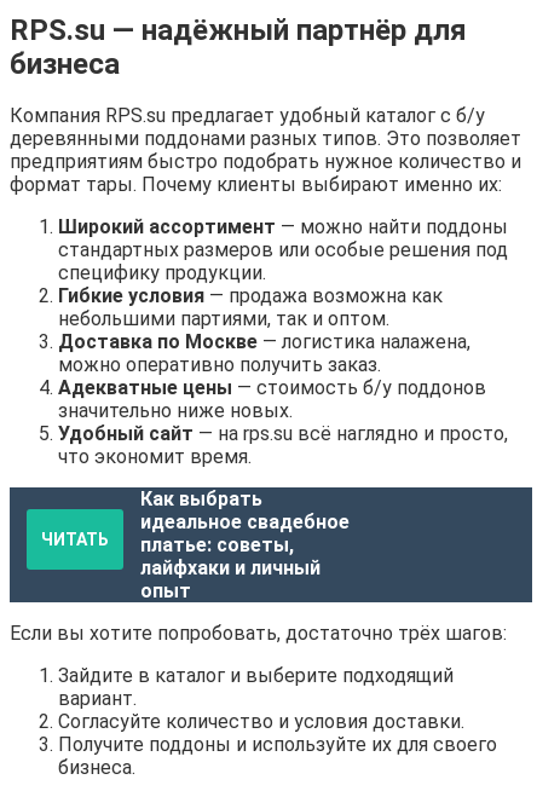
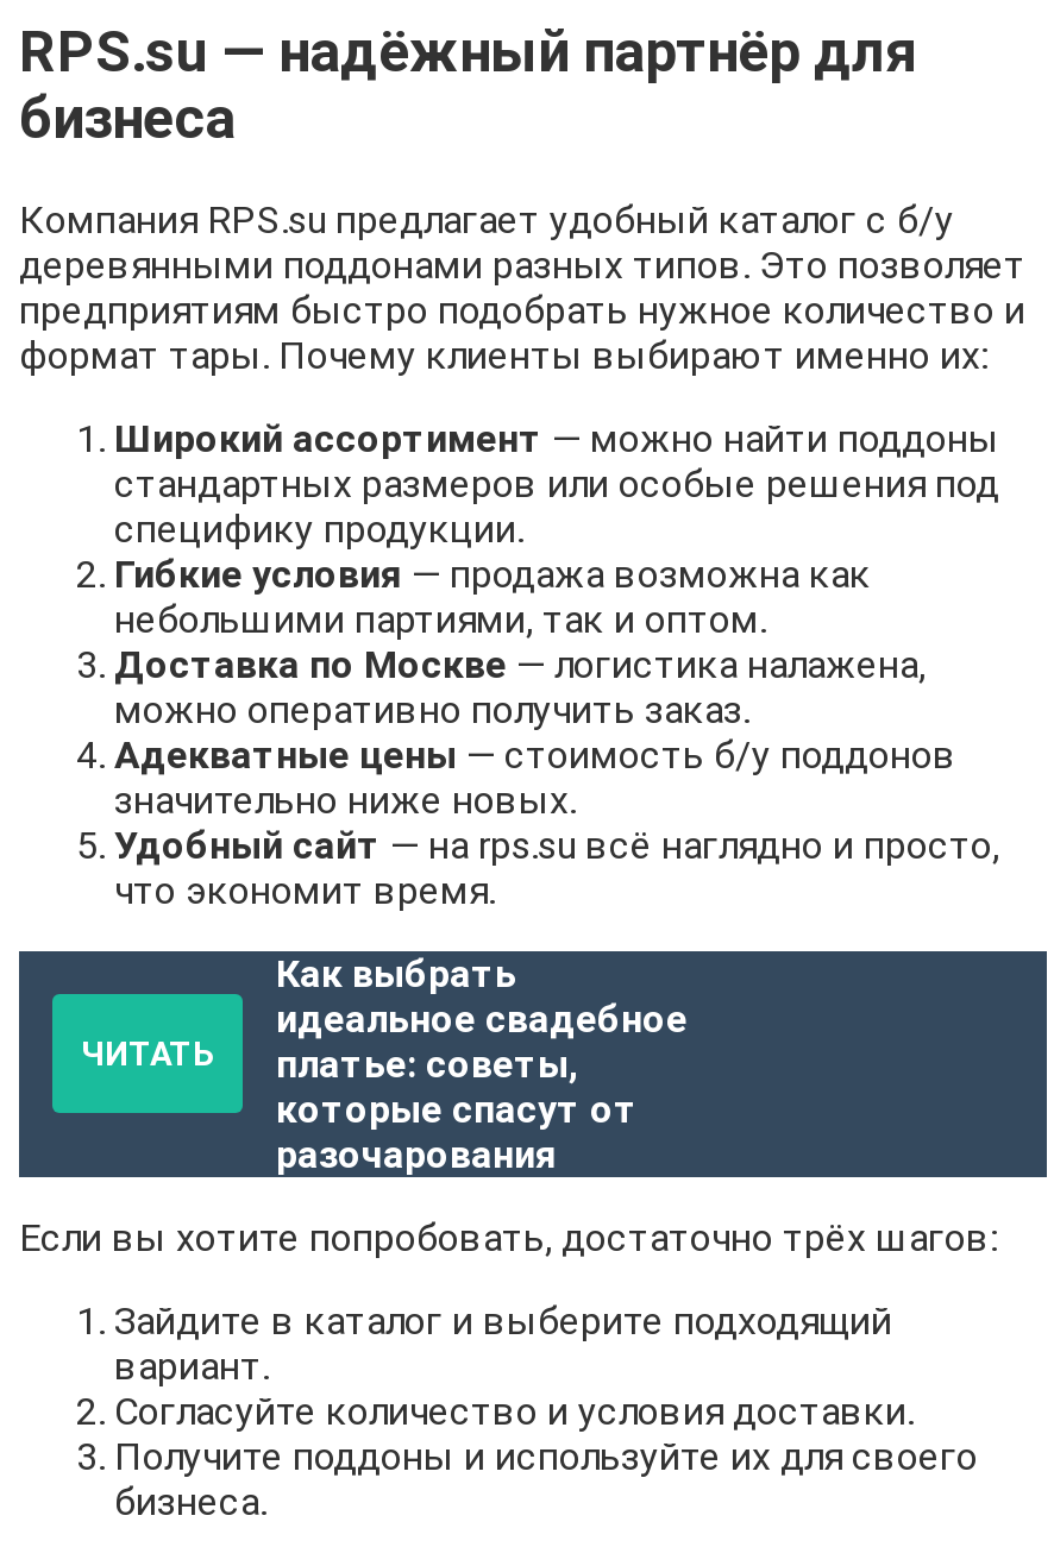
- лайфхаки и личный
- опыт
+ которые спасут от
+ разочарования
